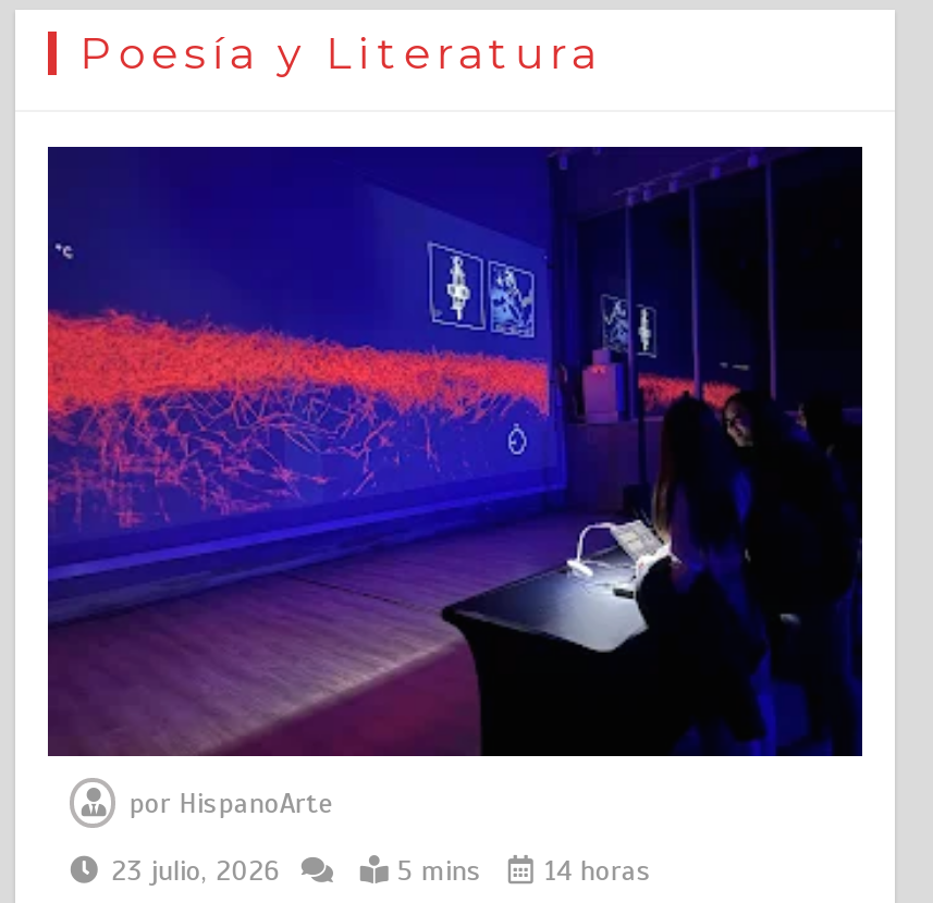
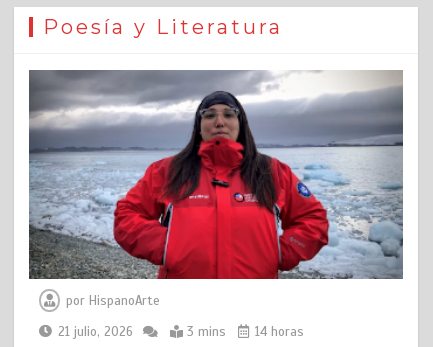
- [image]
+ [image]

- 23 julio, 2026
+ 21 julio, 2026

- 5 mins 14 horas
+ 3 mins 14 horas
